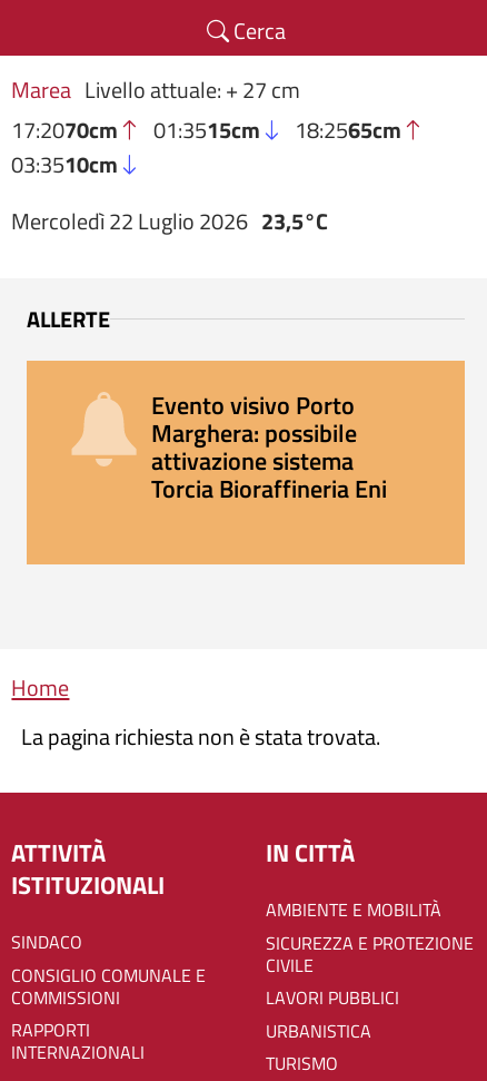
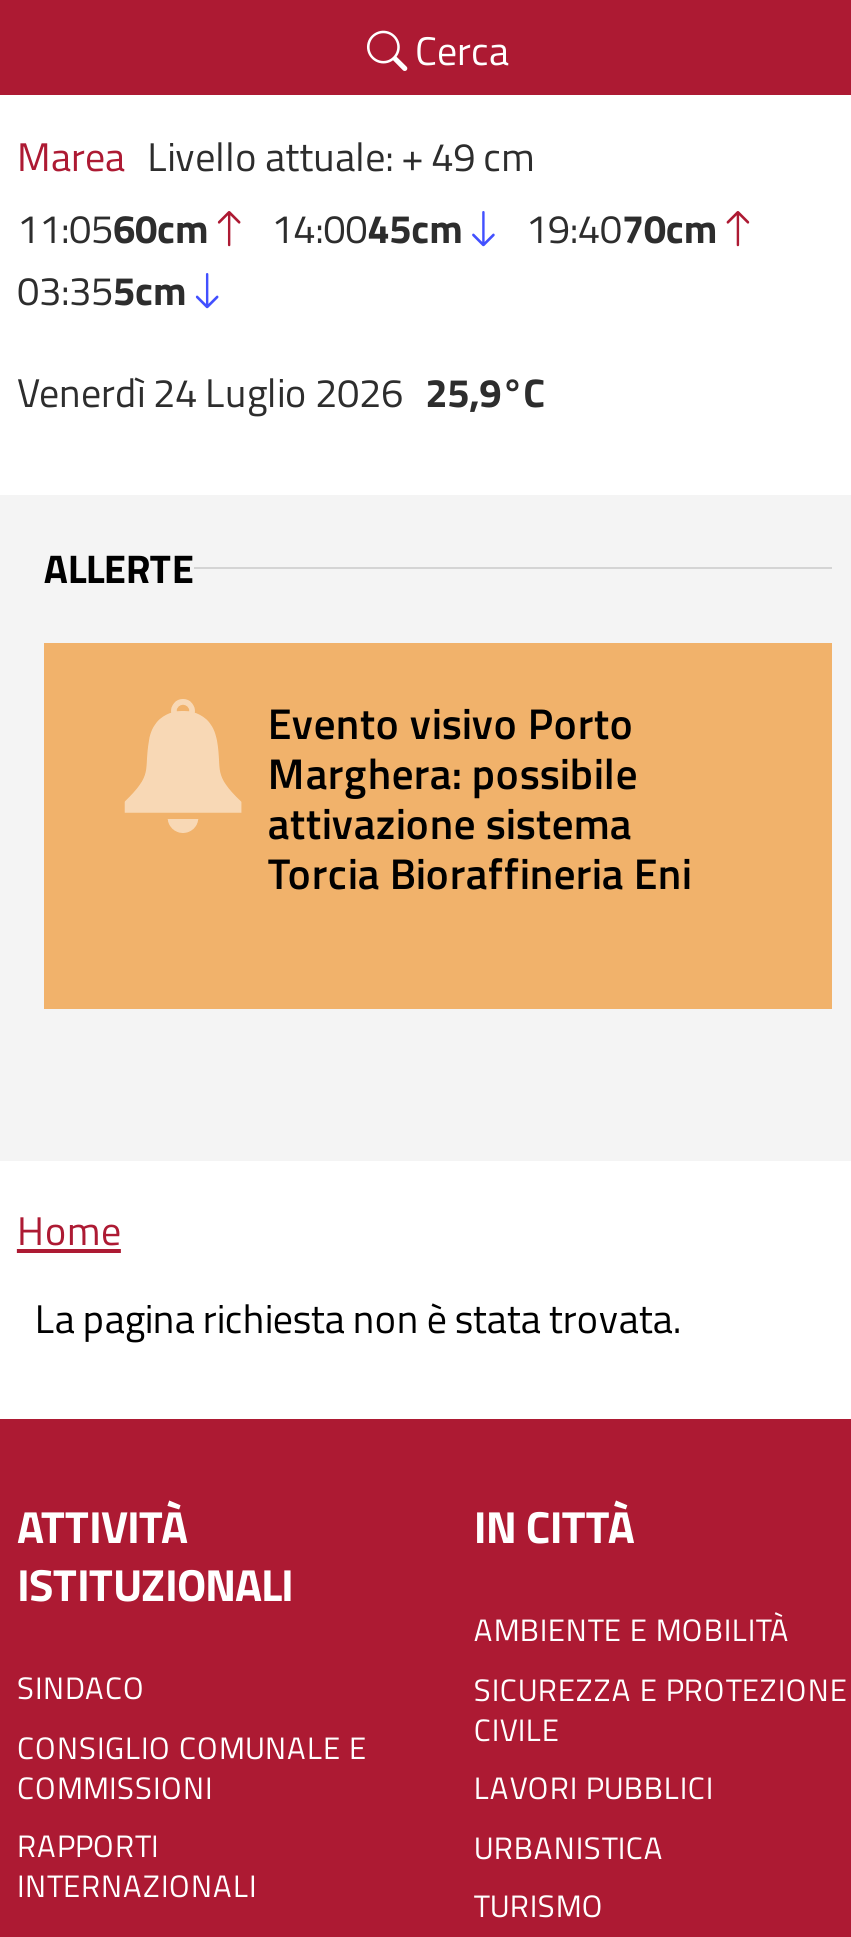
- Marea Livello attuale: + 27 cm
- 17:2070cm
- 01:3515cm
- 18:2565cm
- 03:3510cm
+ Marea Livello attuale: + 49 cm
+ 11:0560cm
+ 14:0045cm
+ 19:4070cm
+ 03:355cm

- Mercoledì 22 Luglio 2026 23,5°C
+ Venerdì 24 Luglio 2026 25,9°C
